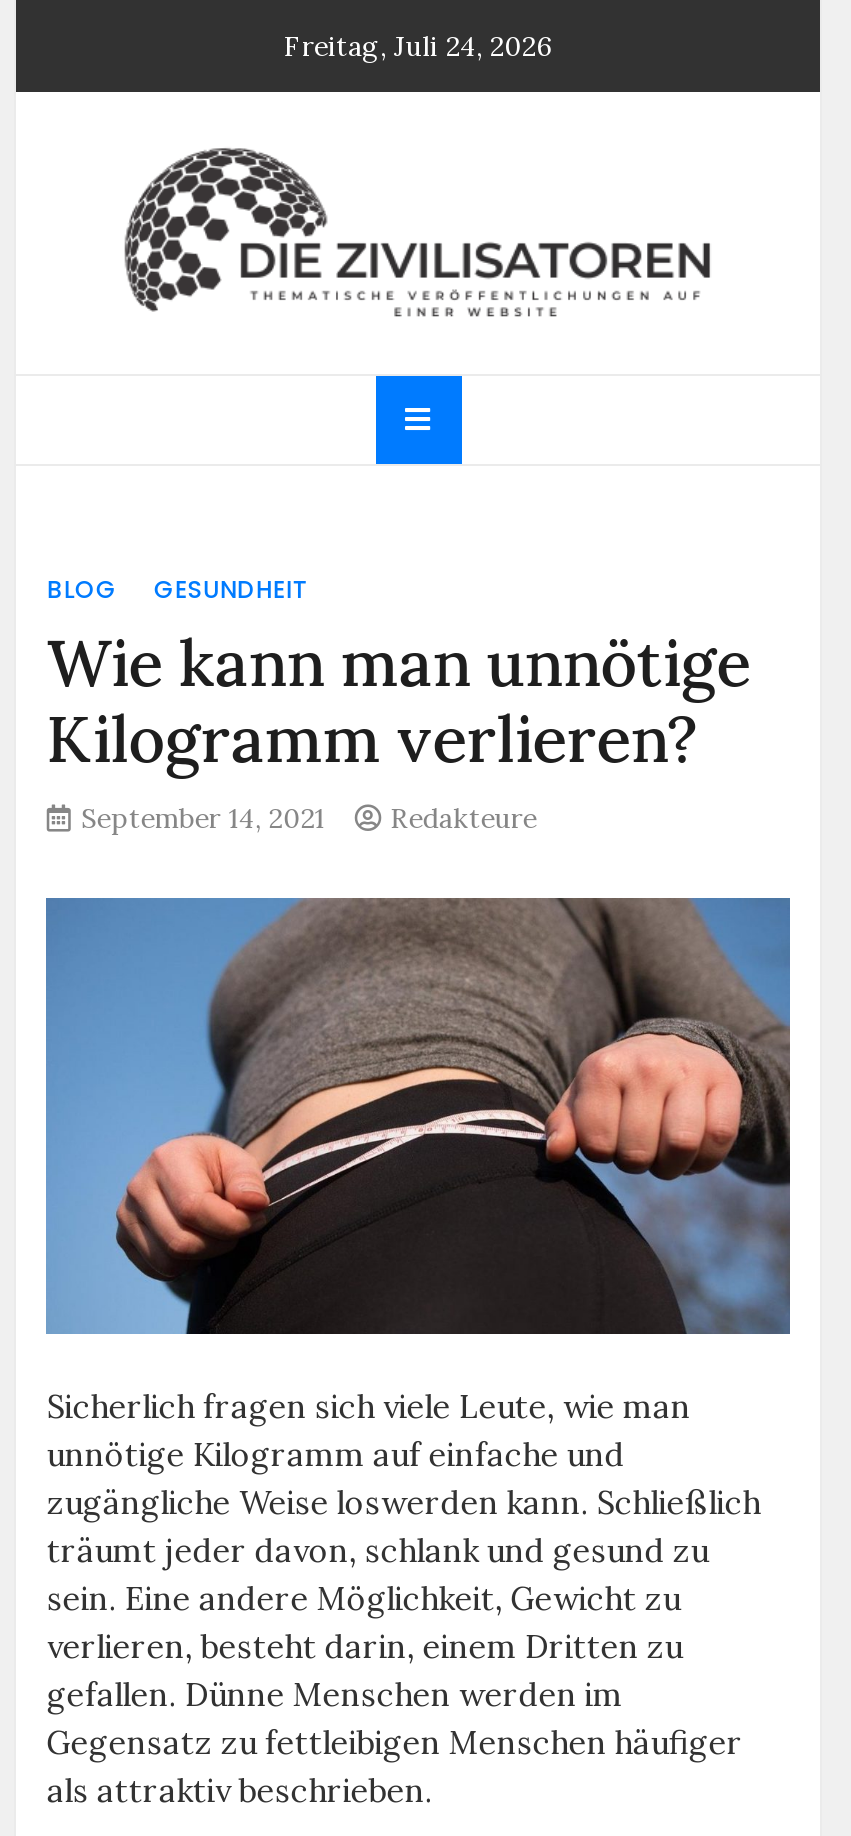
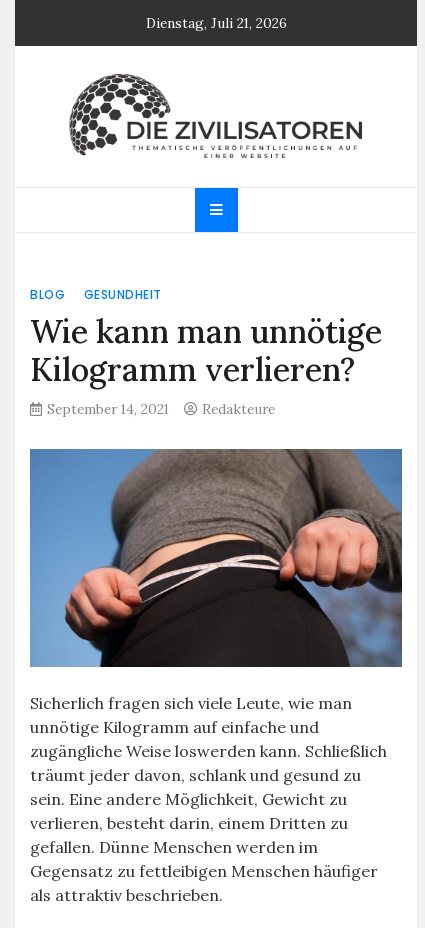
- Freitag, Juli 24, 2026
+ Dienstag, Juli 21, 2026
